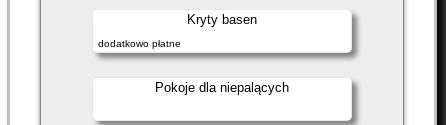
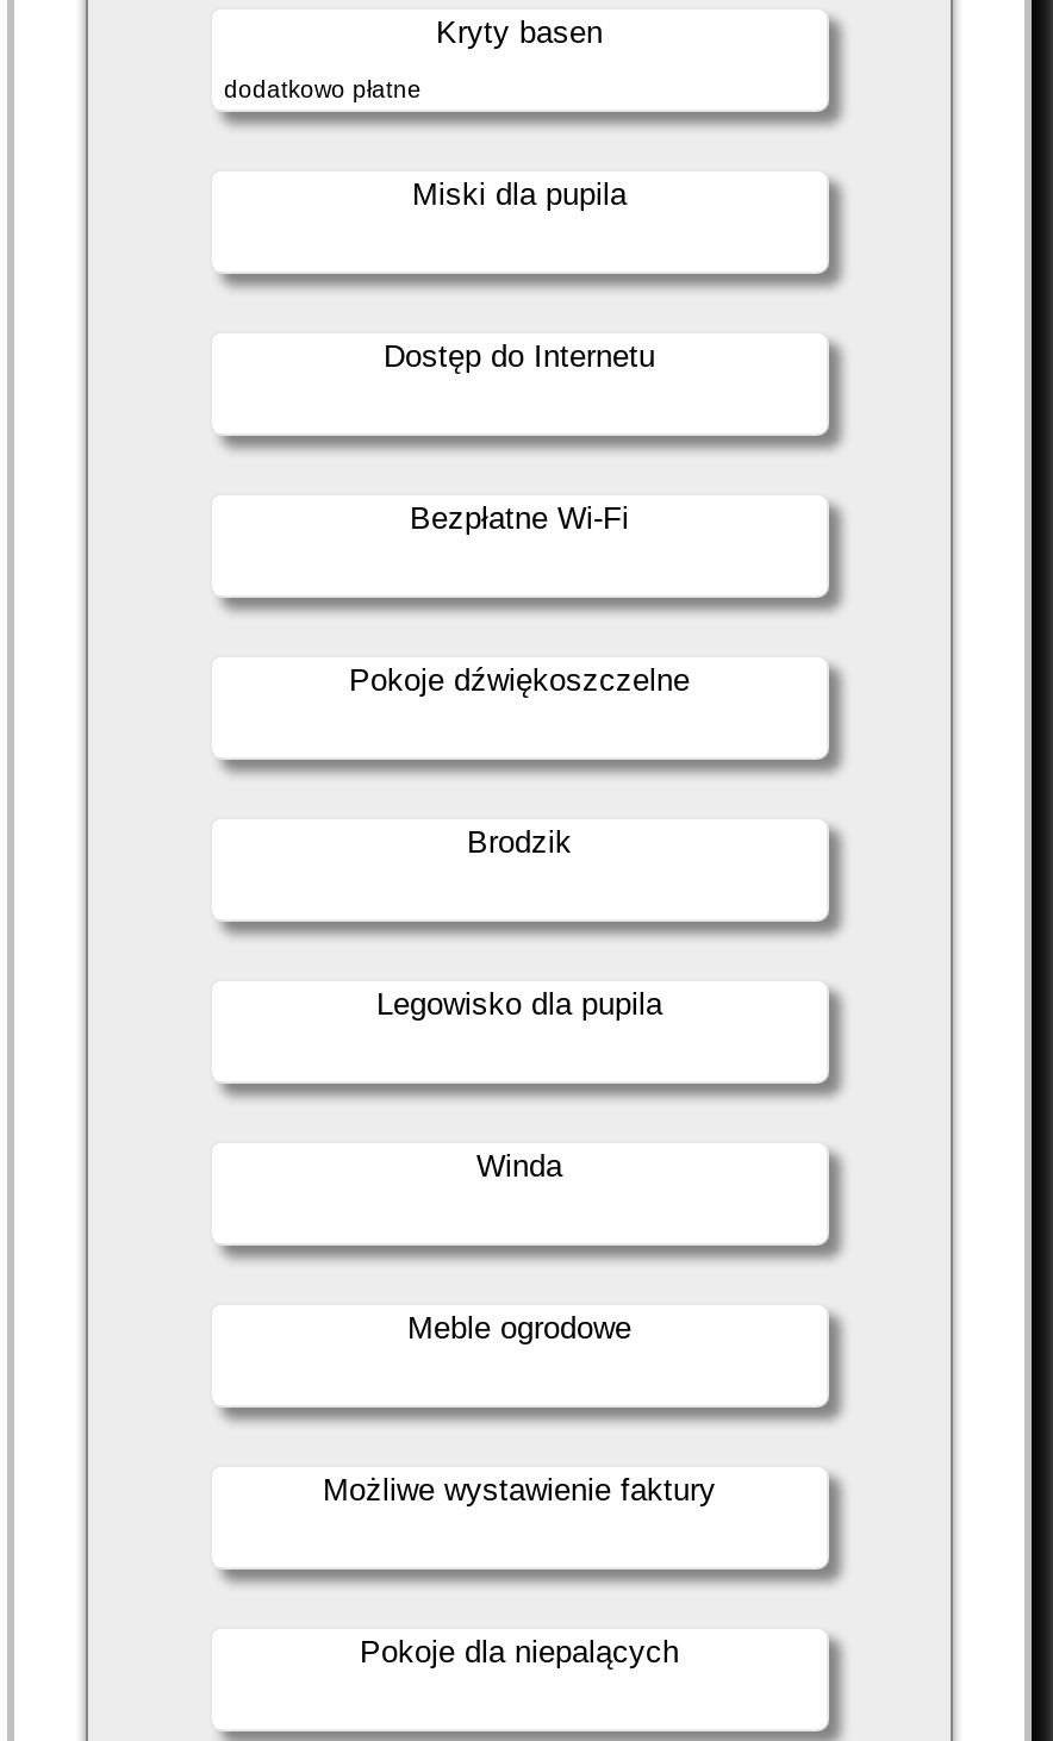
+ Możliwe wystawienie faktury

+ Pokoje dźwiękoszczelne

+ Legowisko dla pupila

+ Dostęp do Internetu

+ Meble ogrodowe

+ Bezpłatne Wi-Fi

+ Miski dla pupila

+ Brodzik

+ Winda
